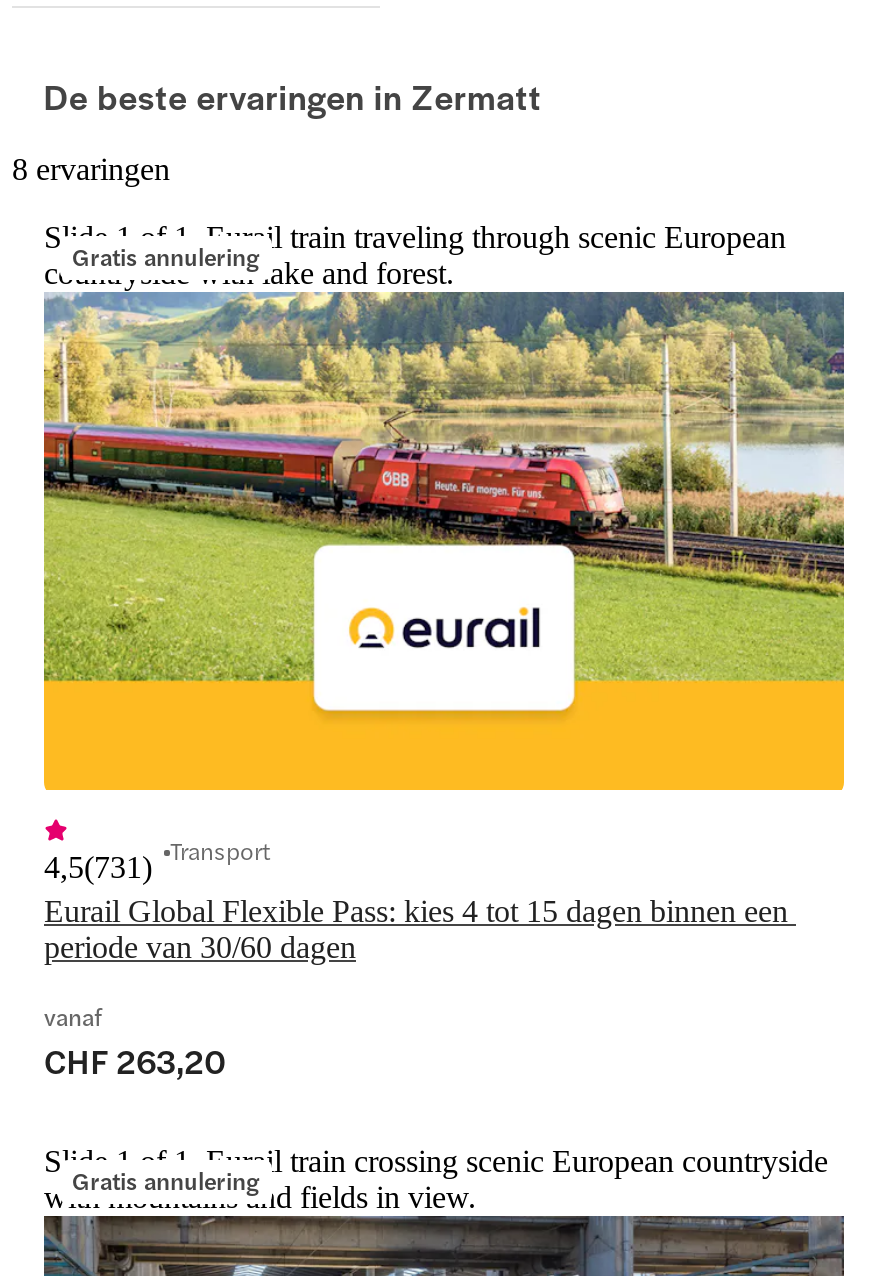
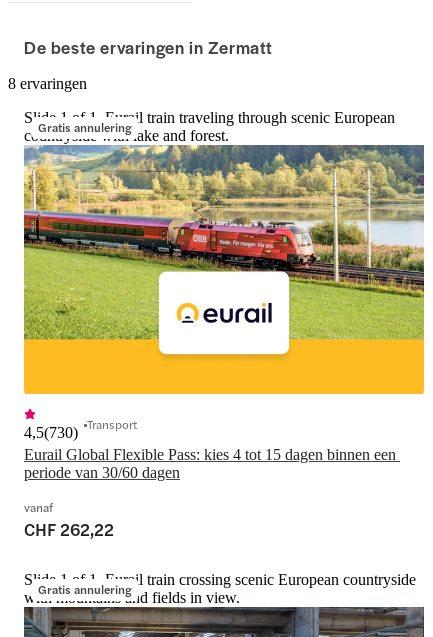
- 4,5(731) Transport
+ 4,5(730) Transport

- CHF 263,20
+ CHF 262,22
